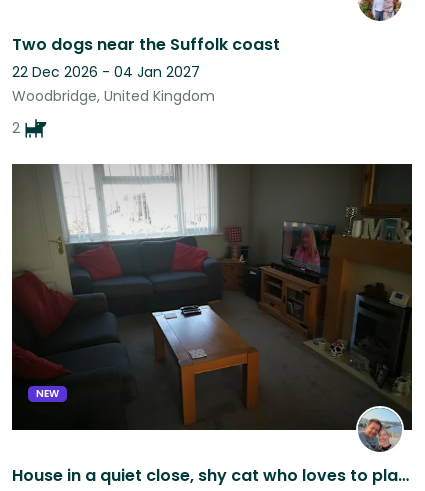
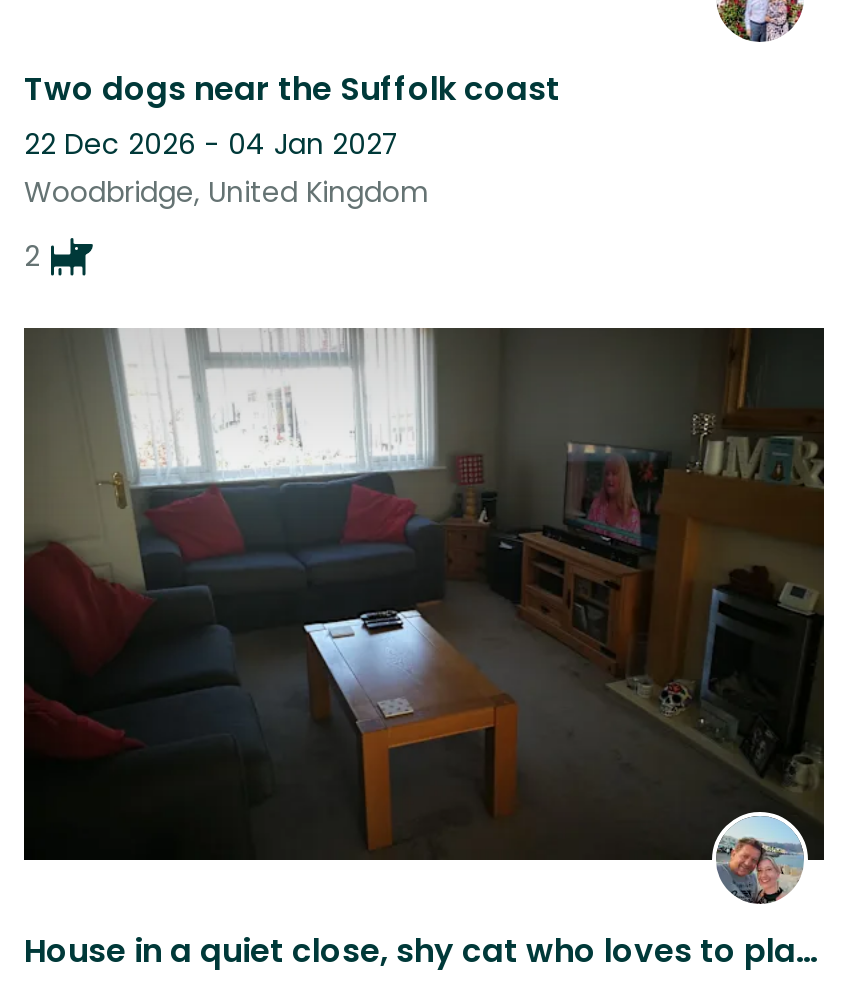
- NEW
